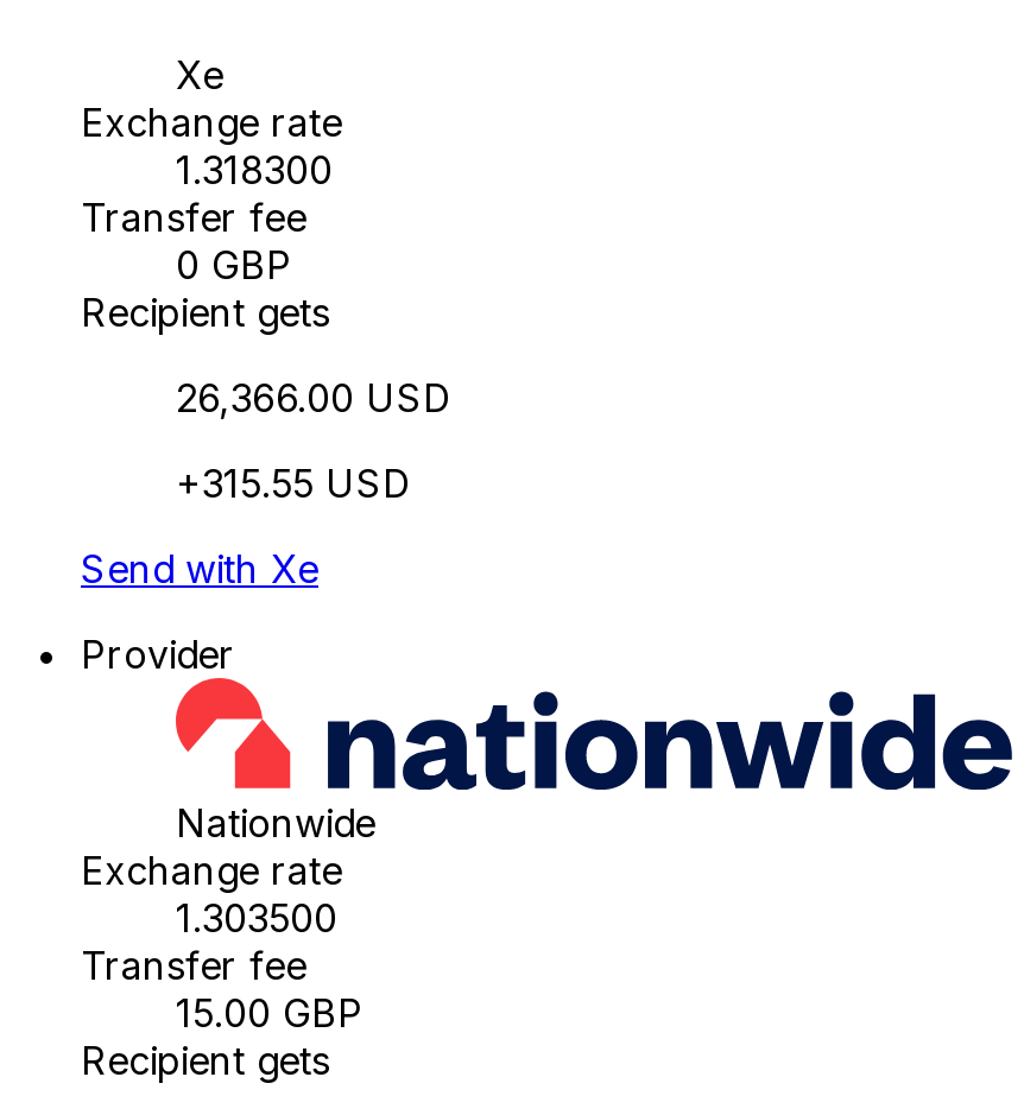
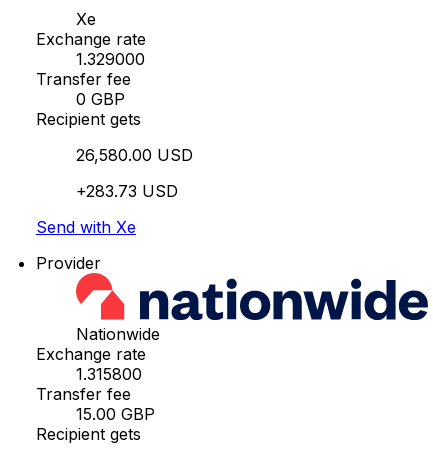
- 1.318300
+ 1.329000

- 26,366.00 USD
+ 26,580.00 USD

- +315.55 USD
+ +283.73 USD

- 1.303500
+ 1.315800
